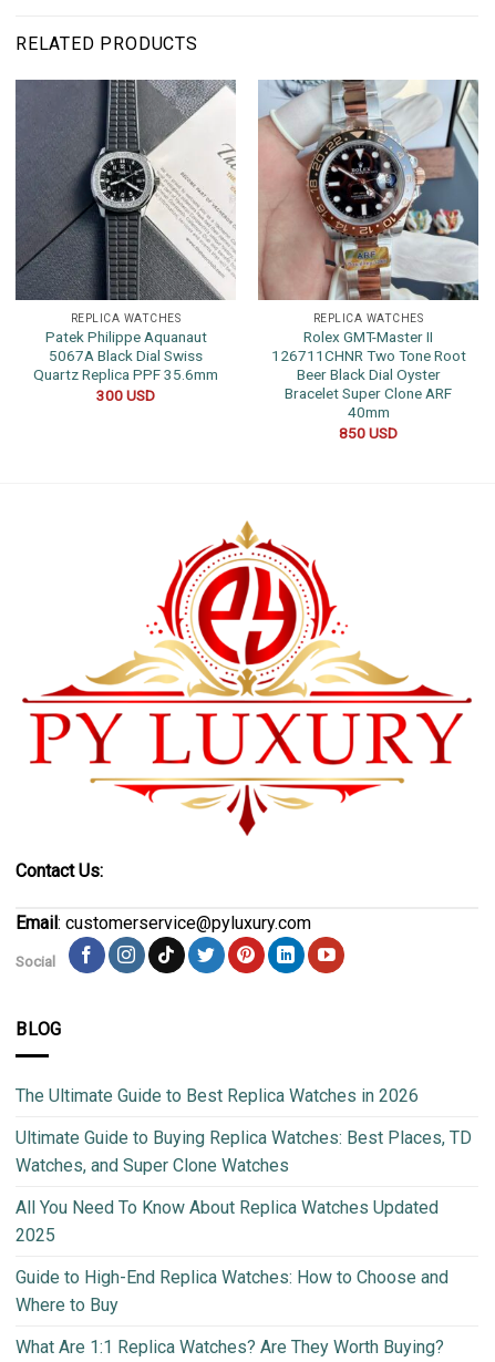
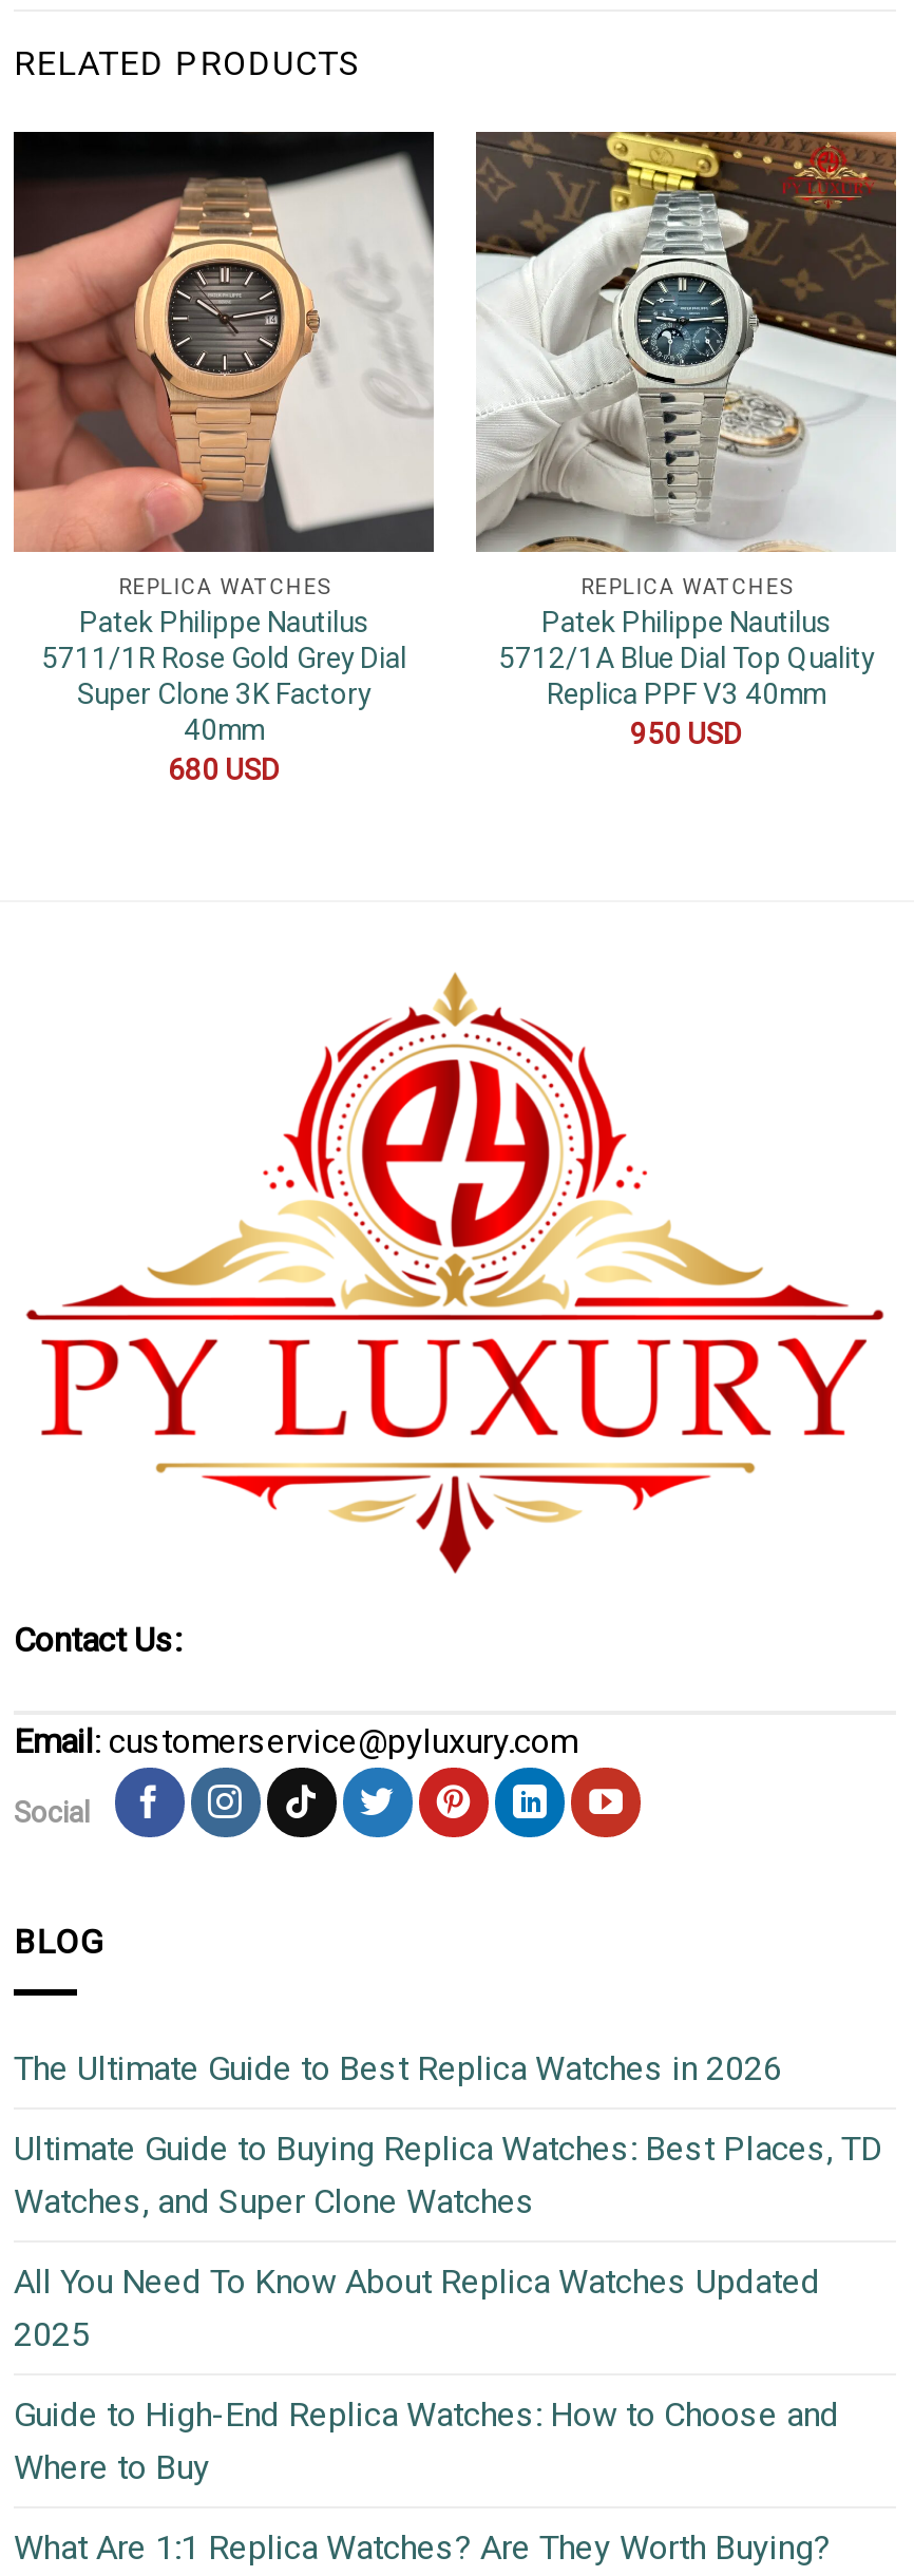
- [image]
- Patek Philippe Aquanaut
- 5067A Black Dial Swiss
- Quartz Replica PPF 35.6mm
- 300 USD
+ [image]
+ Patek Philippe Nautilus
+ 5711/1R Rose Gold Grey Dial
+ Super Clone 3K Factory
+ 40mm
+ 680 USD

- [image]
- Rolex GMT-Master II
- 126711CHNR Two Tone Root
- Beer Black Dial Oyster
- Bracelet Super Clone ARF
- 40mm
- 850 USD
+ [image]
+ Patek Philippe Nautilus
+ 5712/1A Blue Dial Top Quality
+ Replica PPF V3 40mm
+ 950 USD
